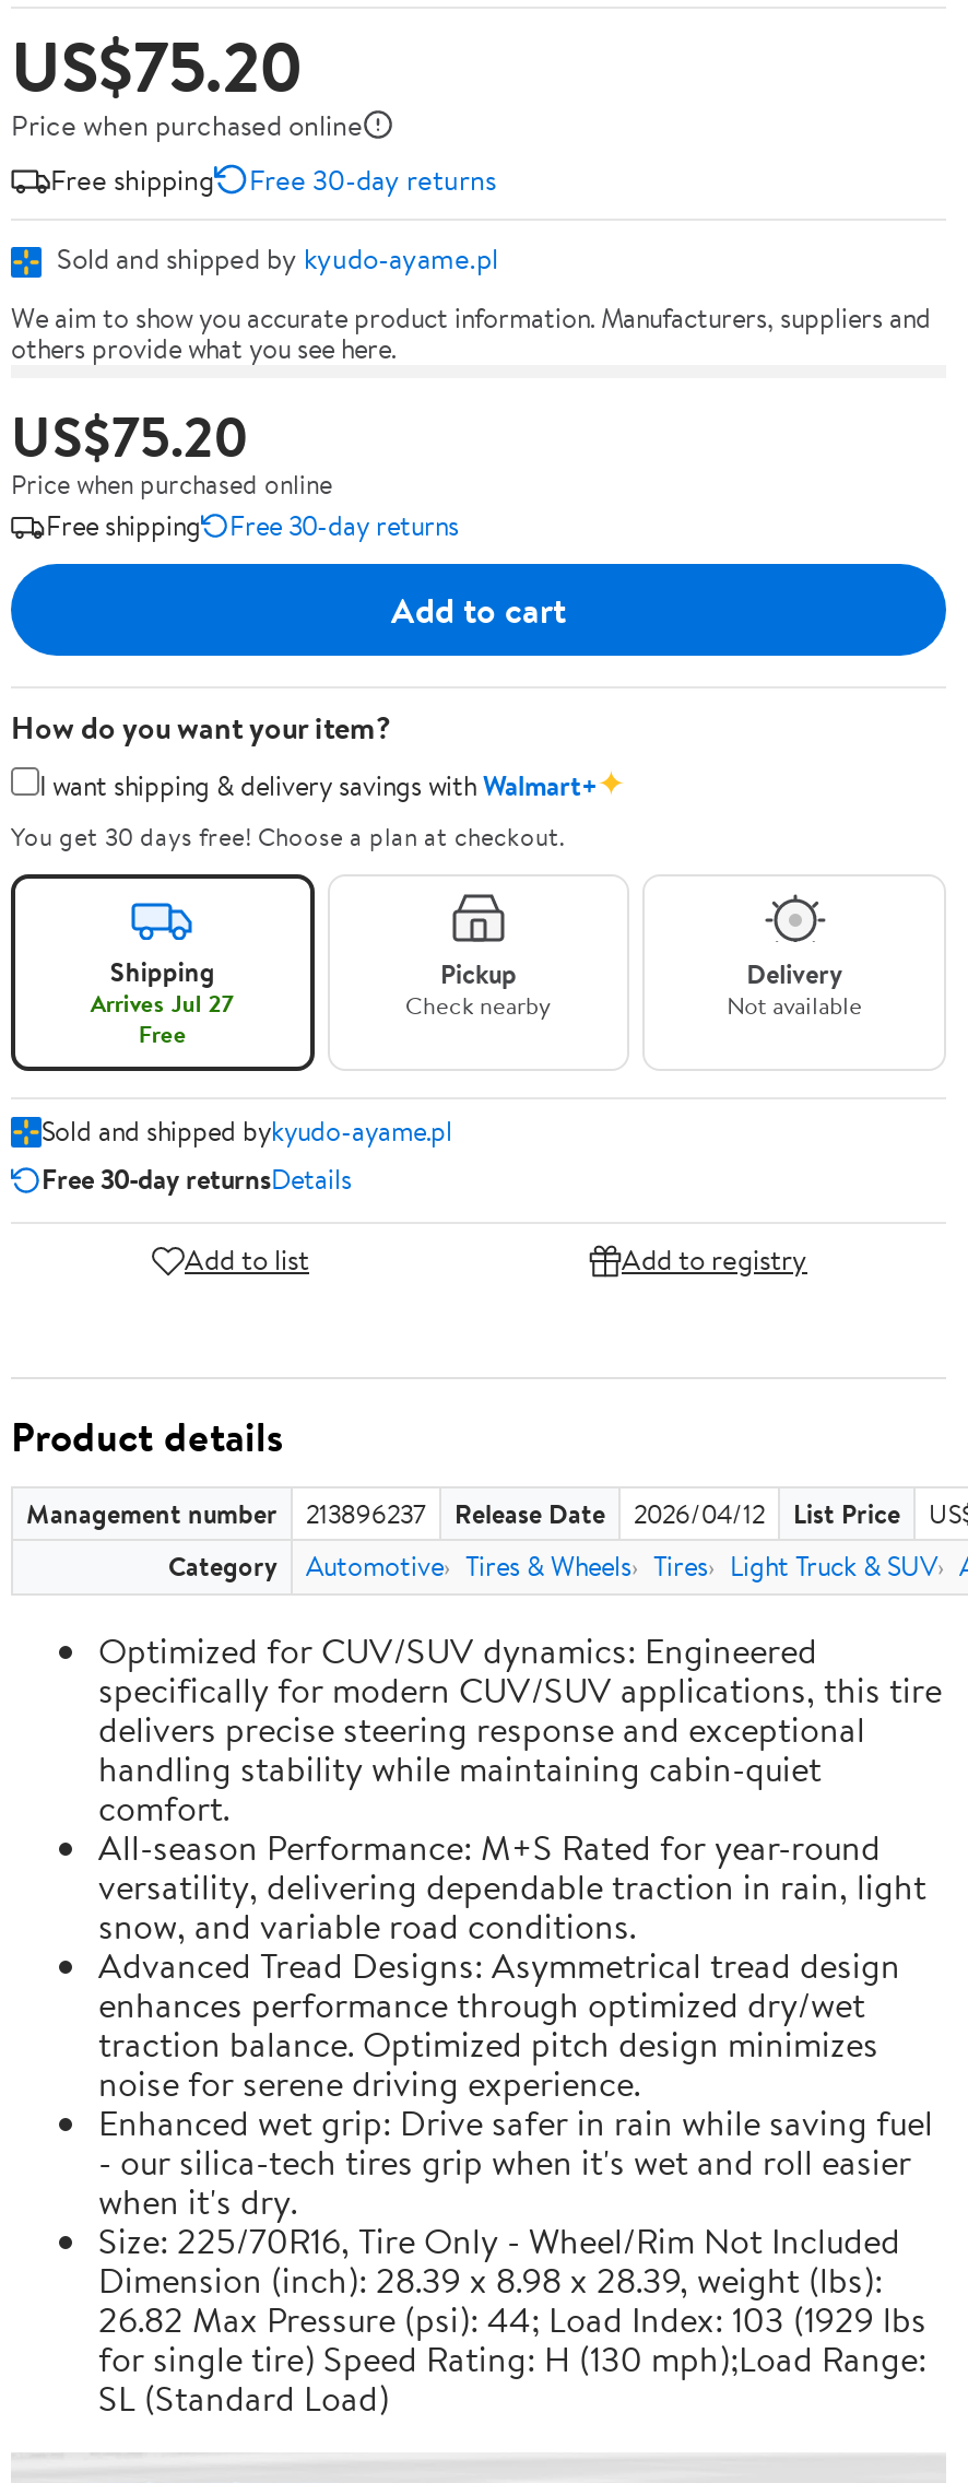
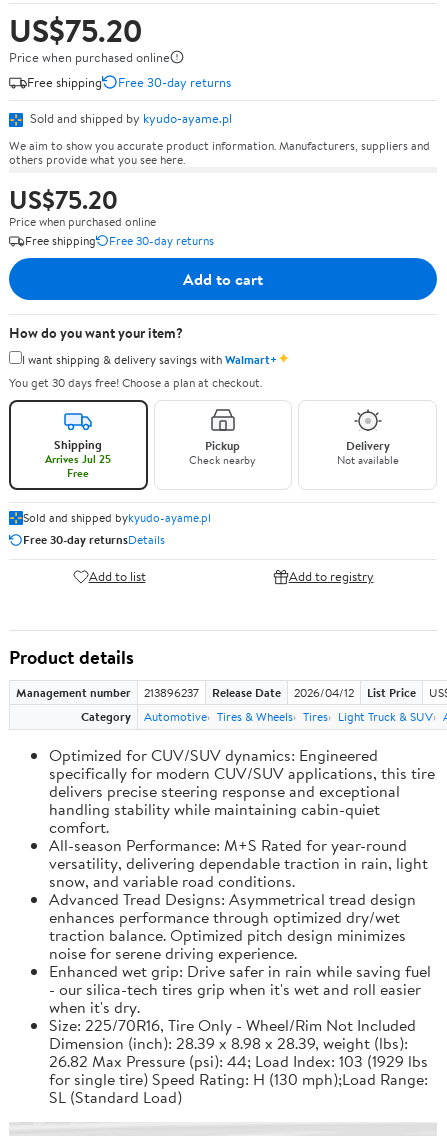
- Arrives Jul 27
+ Arrives Jul 25
